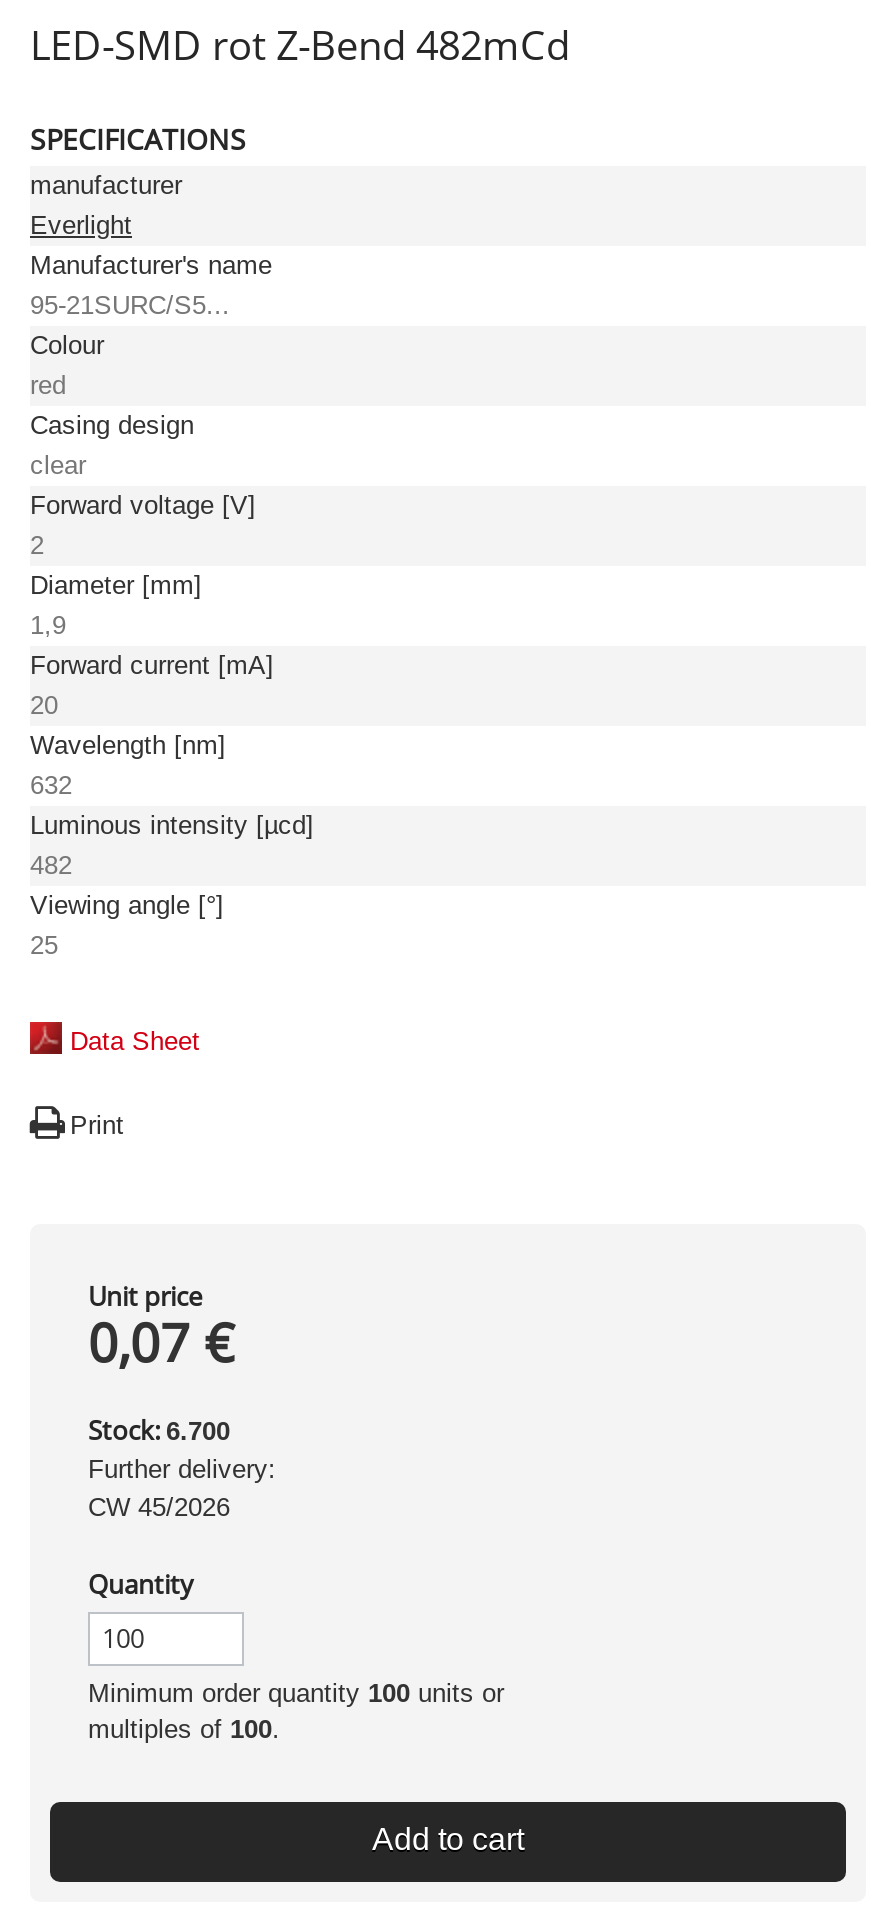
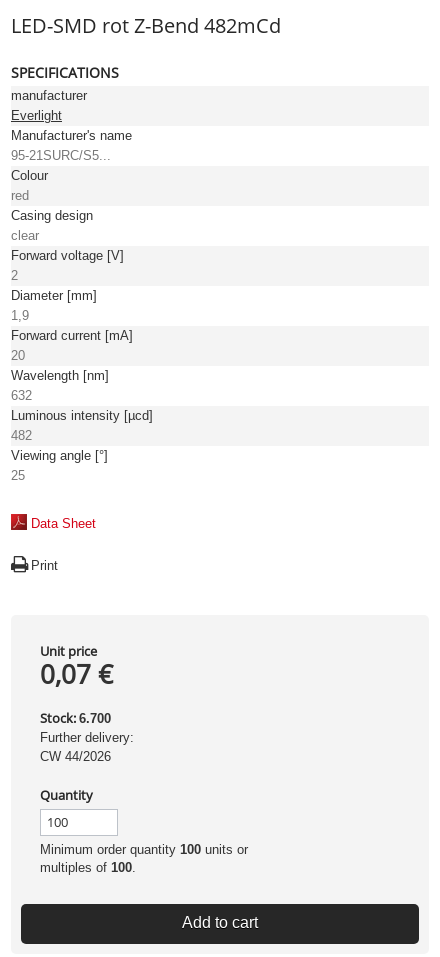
- CW 45/2026
+ CW 44/2026
